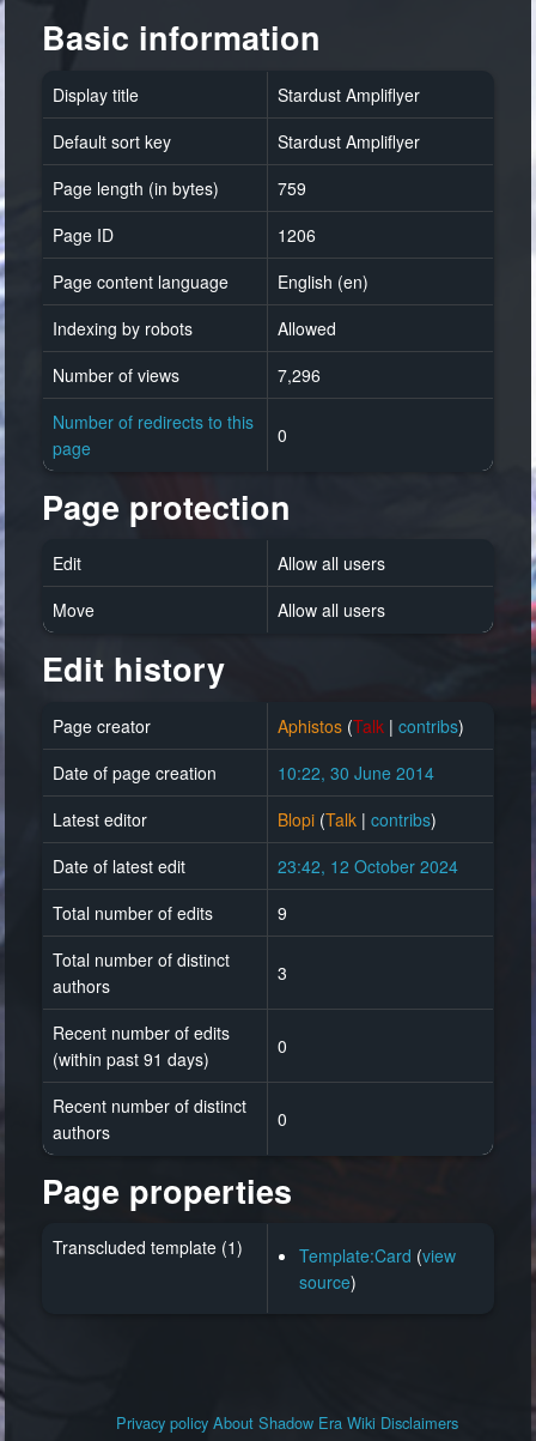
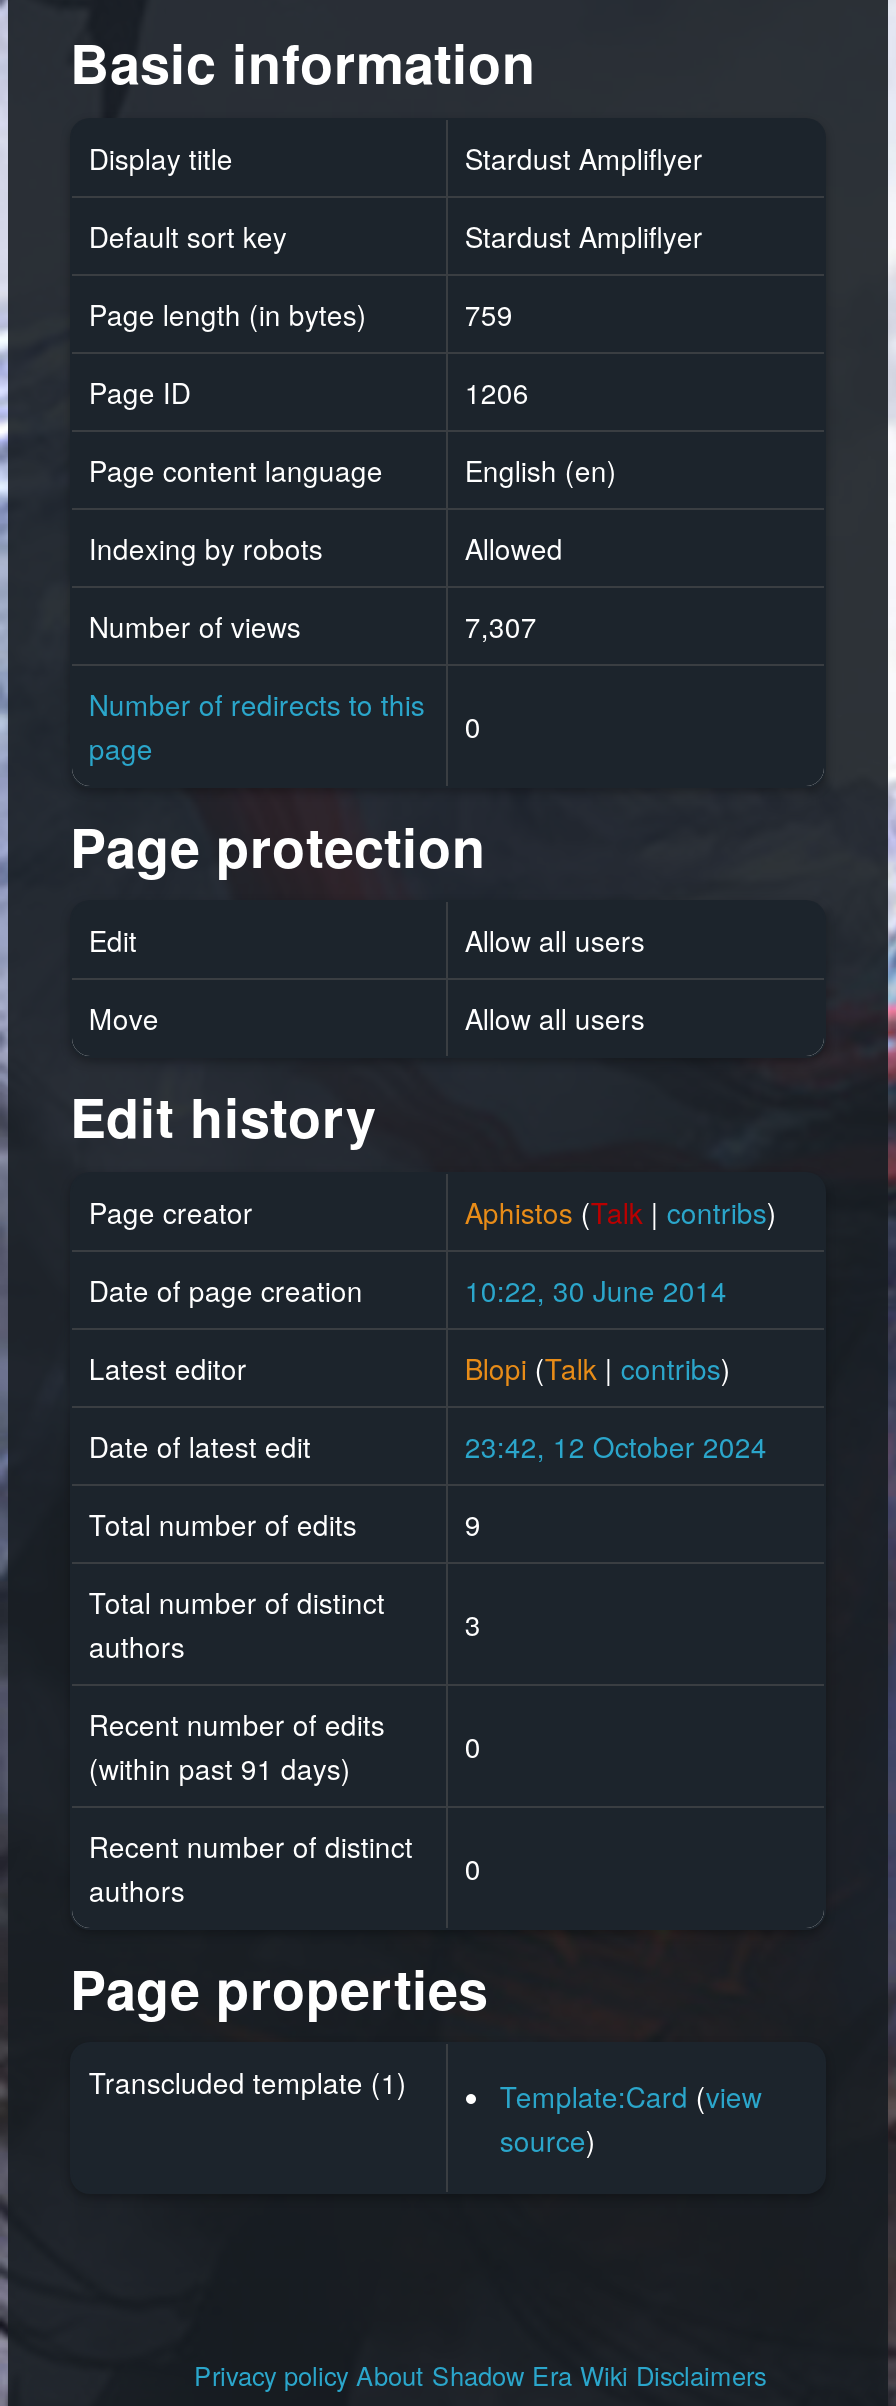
- 7,296
+ 7,307
